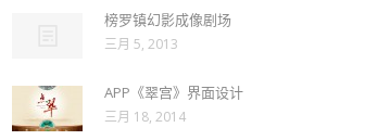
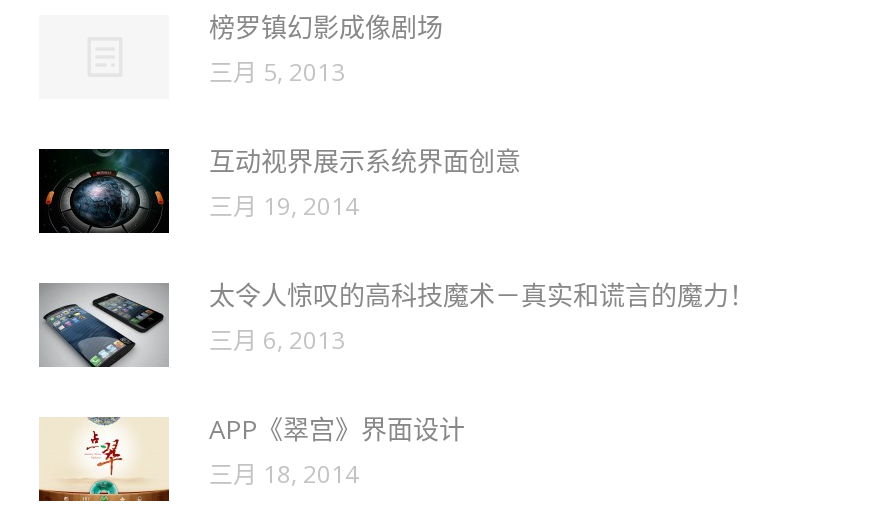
+ [image]
+ 互动视界展示系统界面创意
+ 三月 19, 2014
+ 太令人惊叹的高科技魔术－真实和谎言的魔力！
+ 三月 6, 2013

+ [image]
